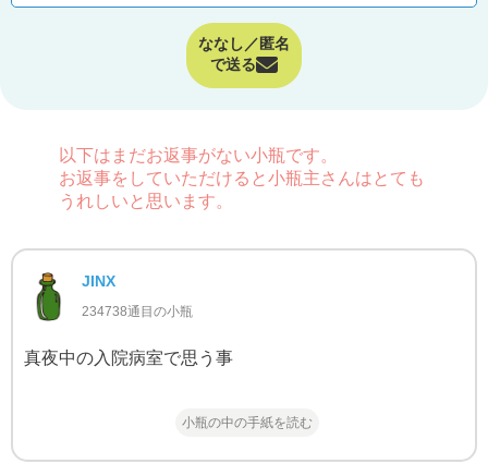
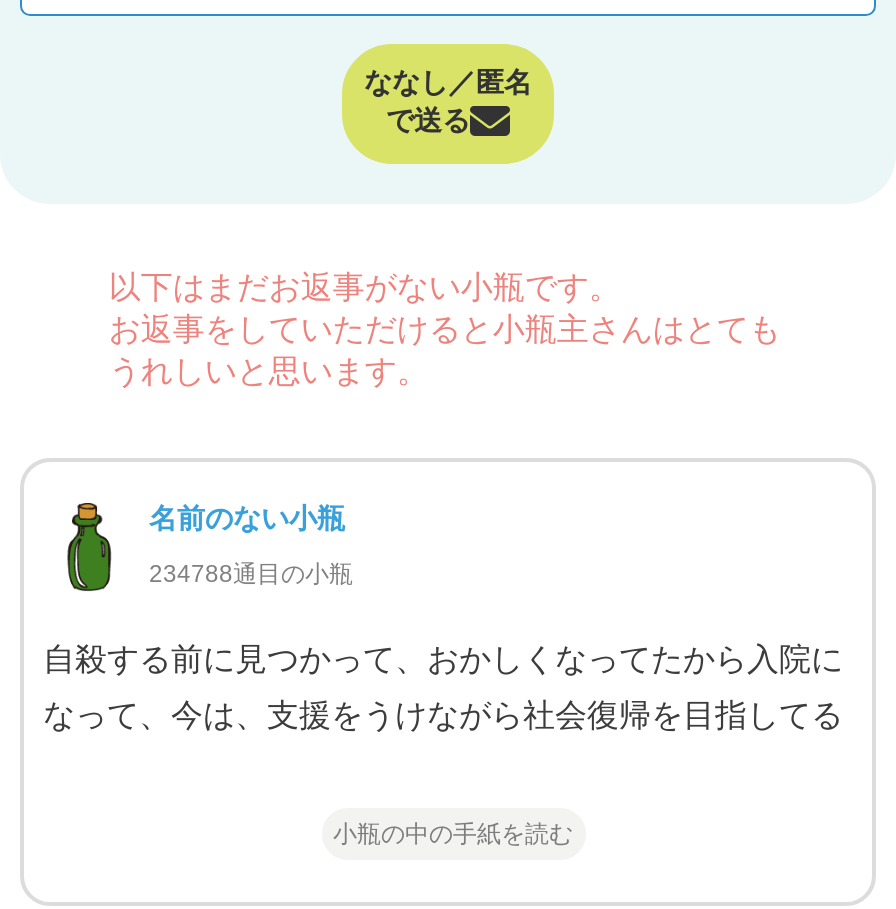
- JINX
- 234738通目の小瓶
- 真夜中の入院病室で思う事
+ 名前のない小瓶
+ 234788通目の小瓶
+ 自殺する前に見つかって、おかしくなってたから入院に
+ なって、今は、支援をうけながら社会復帰を目指してる
